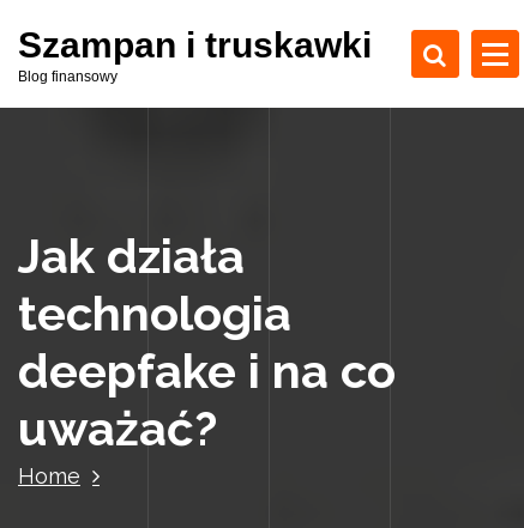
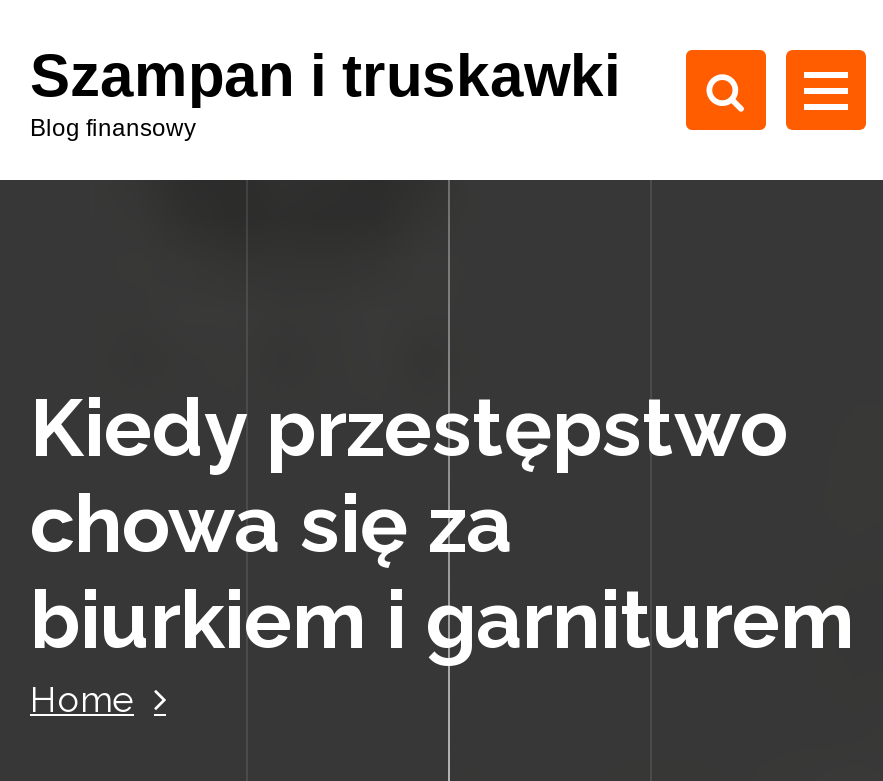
- Jak działa
- technologia
- deepfake i na co
- uważać?
+ Kiedy przestępstwo
+ chowa się za
+ biurkiem i garniturem
